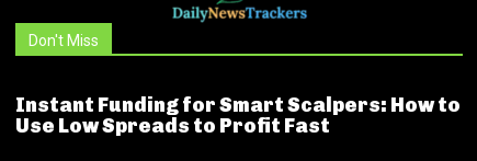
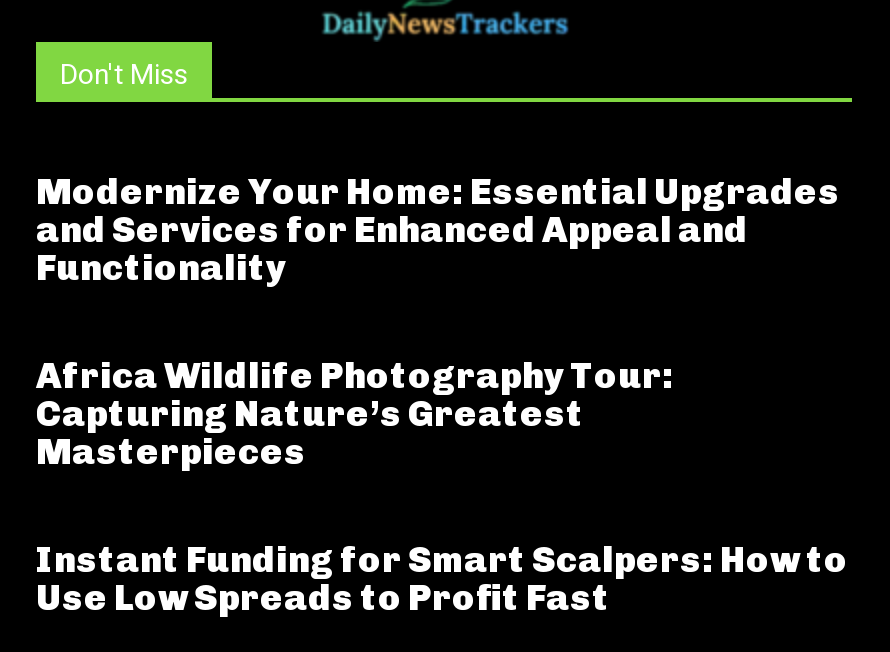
+ Modernize Your Home: Essential Upgrades
+ and Services for Enhanced Appeal and
+ Functionality
+ Africa Wildlife Photography Tour:
+ Capturing Nature’s Greatest
+ Masterpieces
